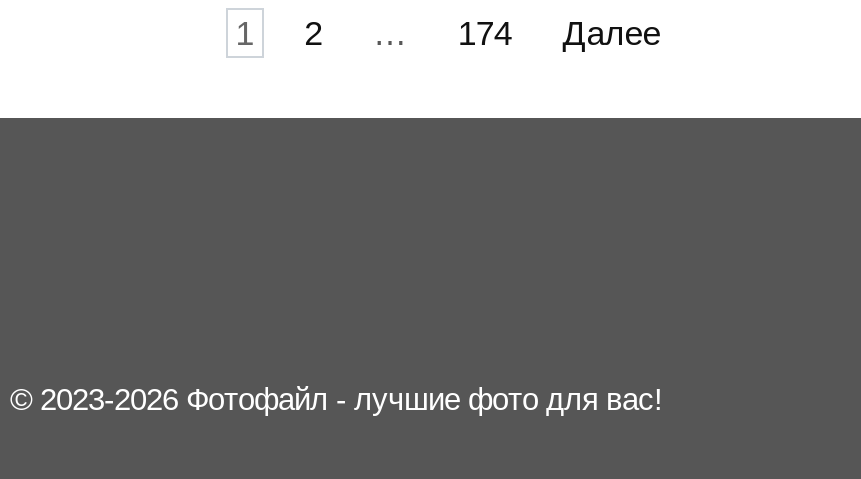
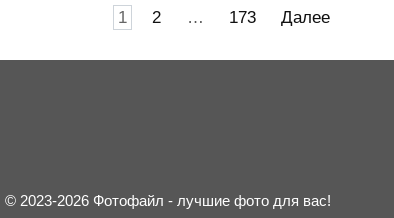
- 174
+ 173
